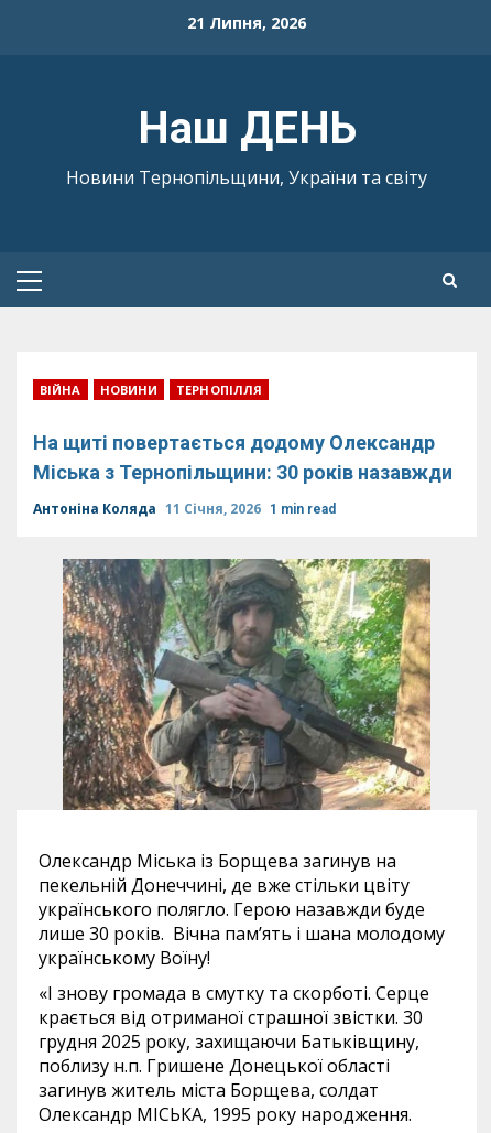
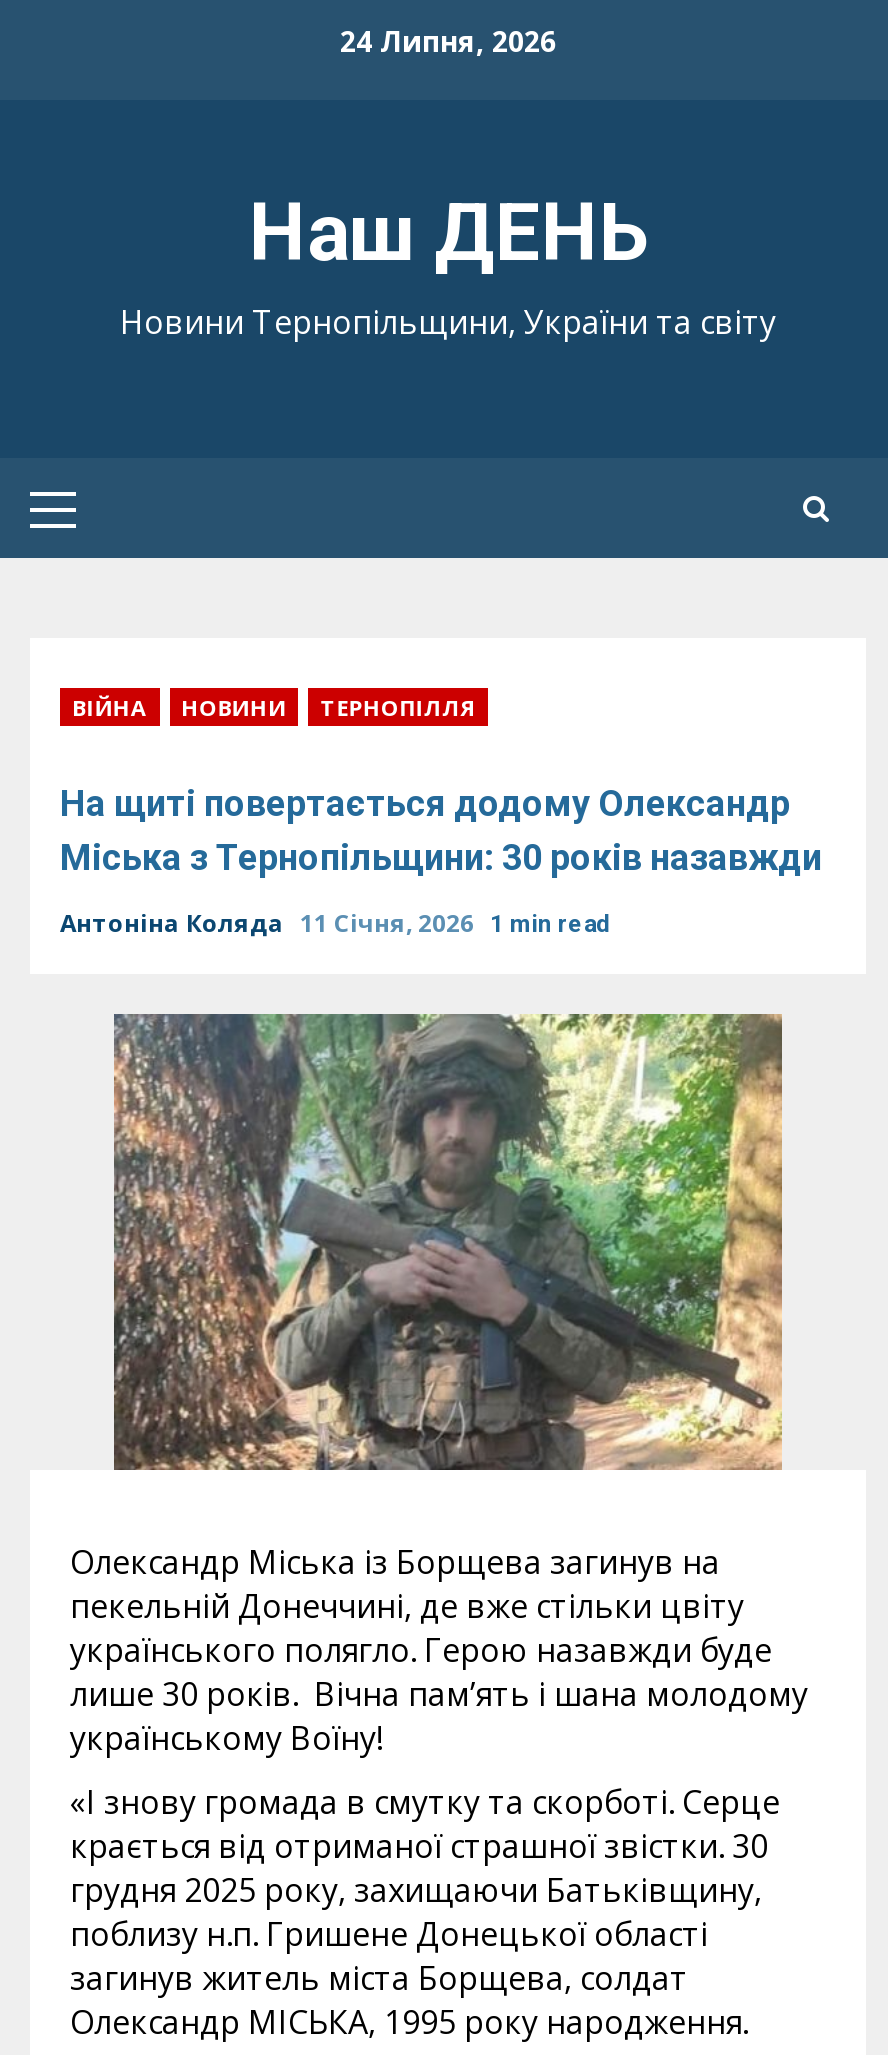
- 21 Липня, 2026
+ 24 Липня, 2026
